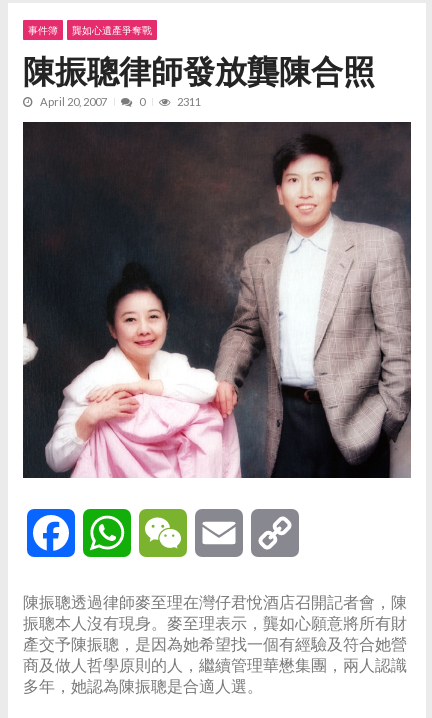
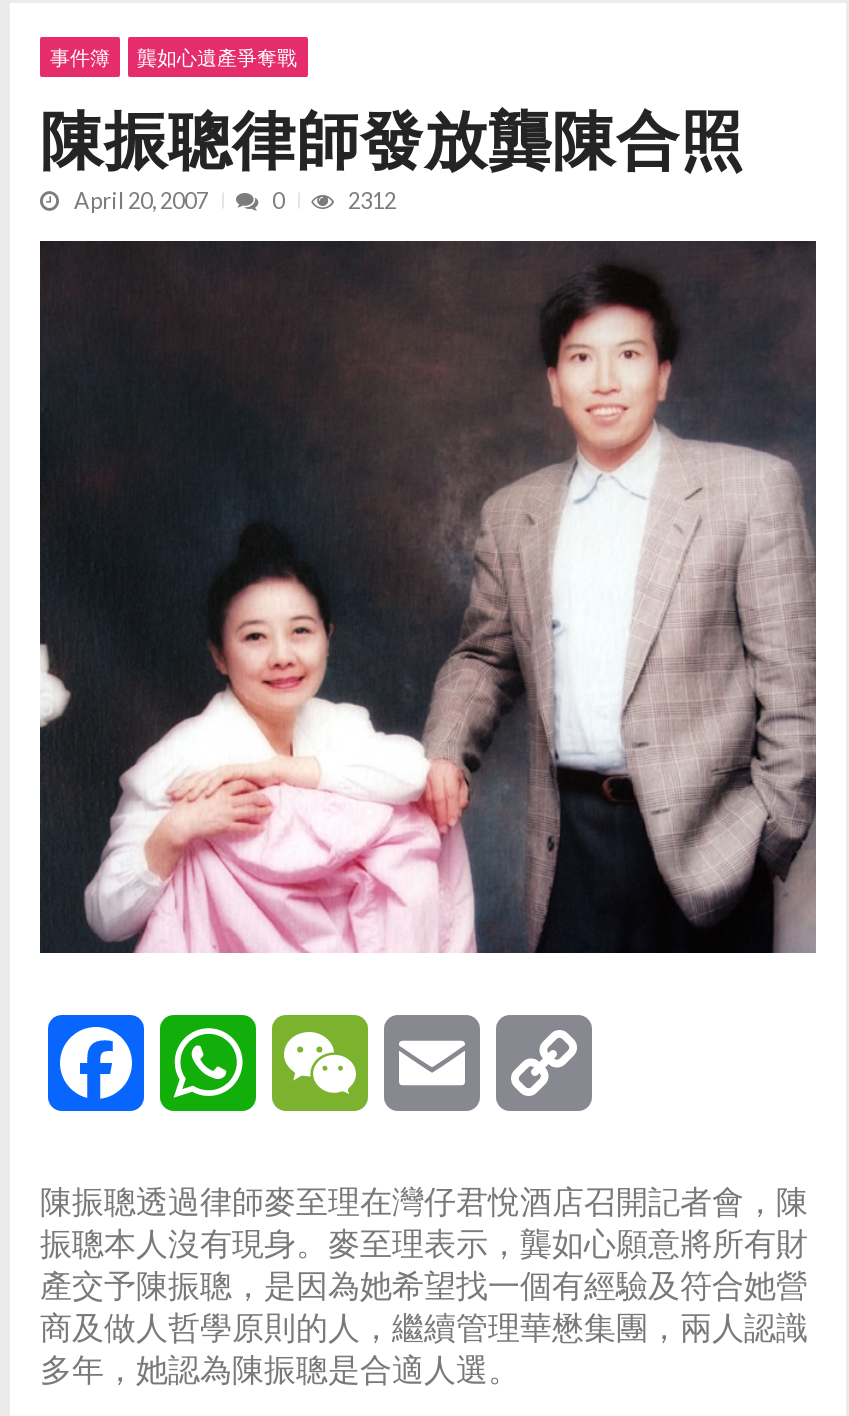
- 2311
+ 2312
